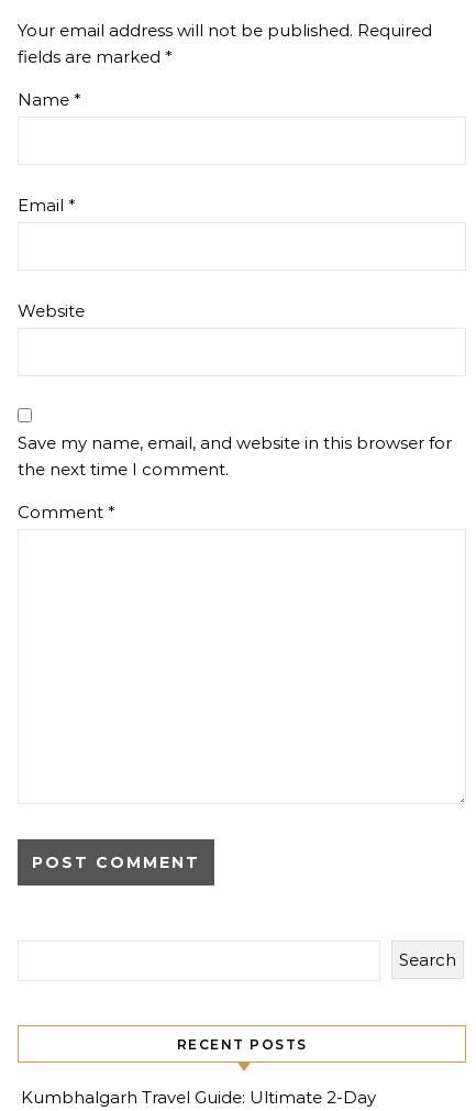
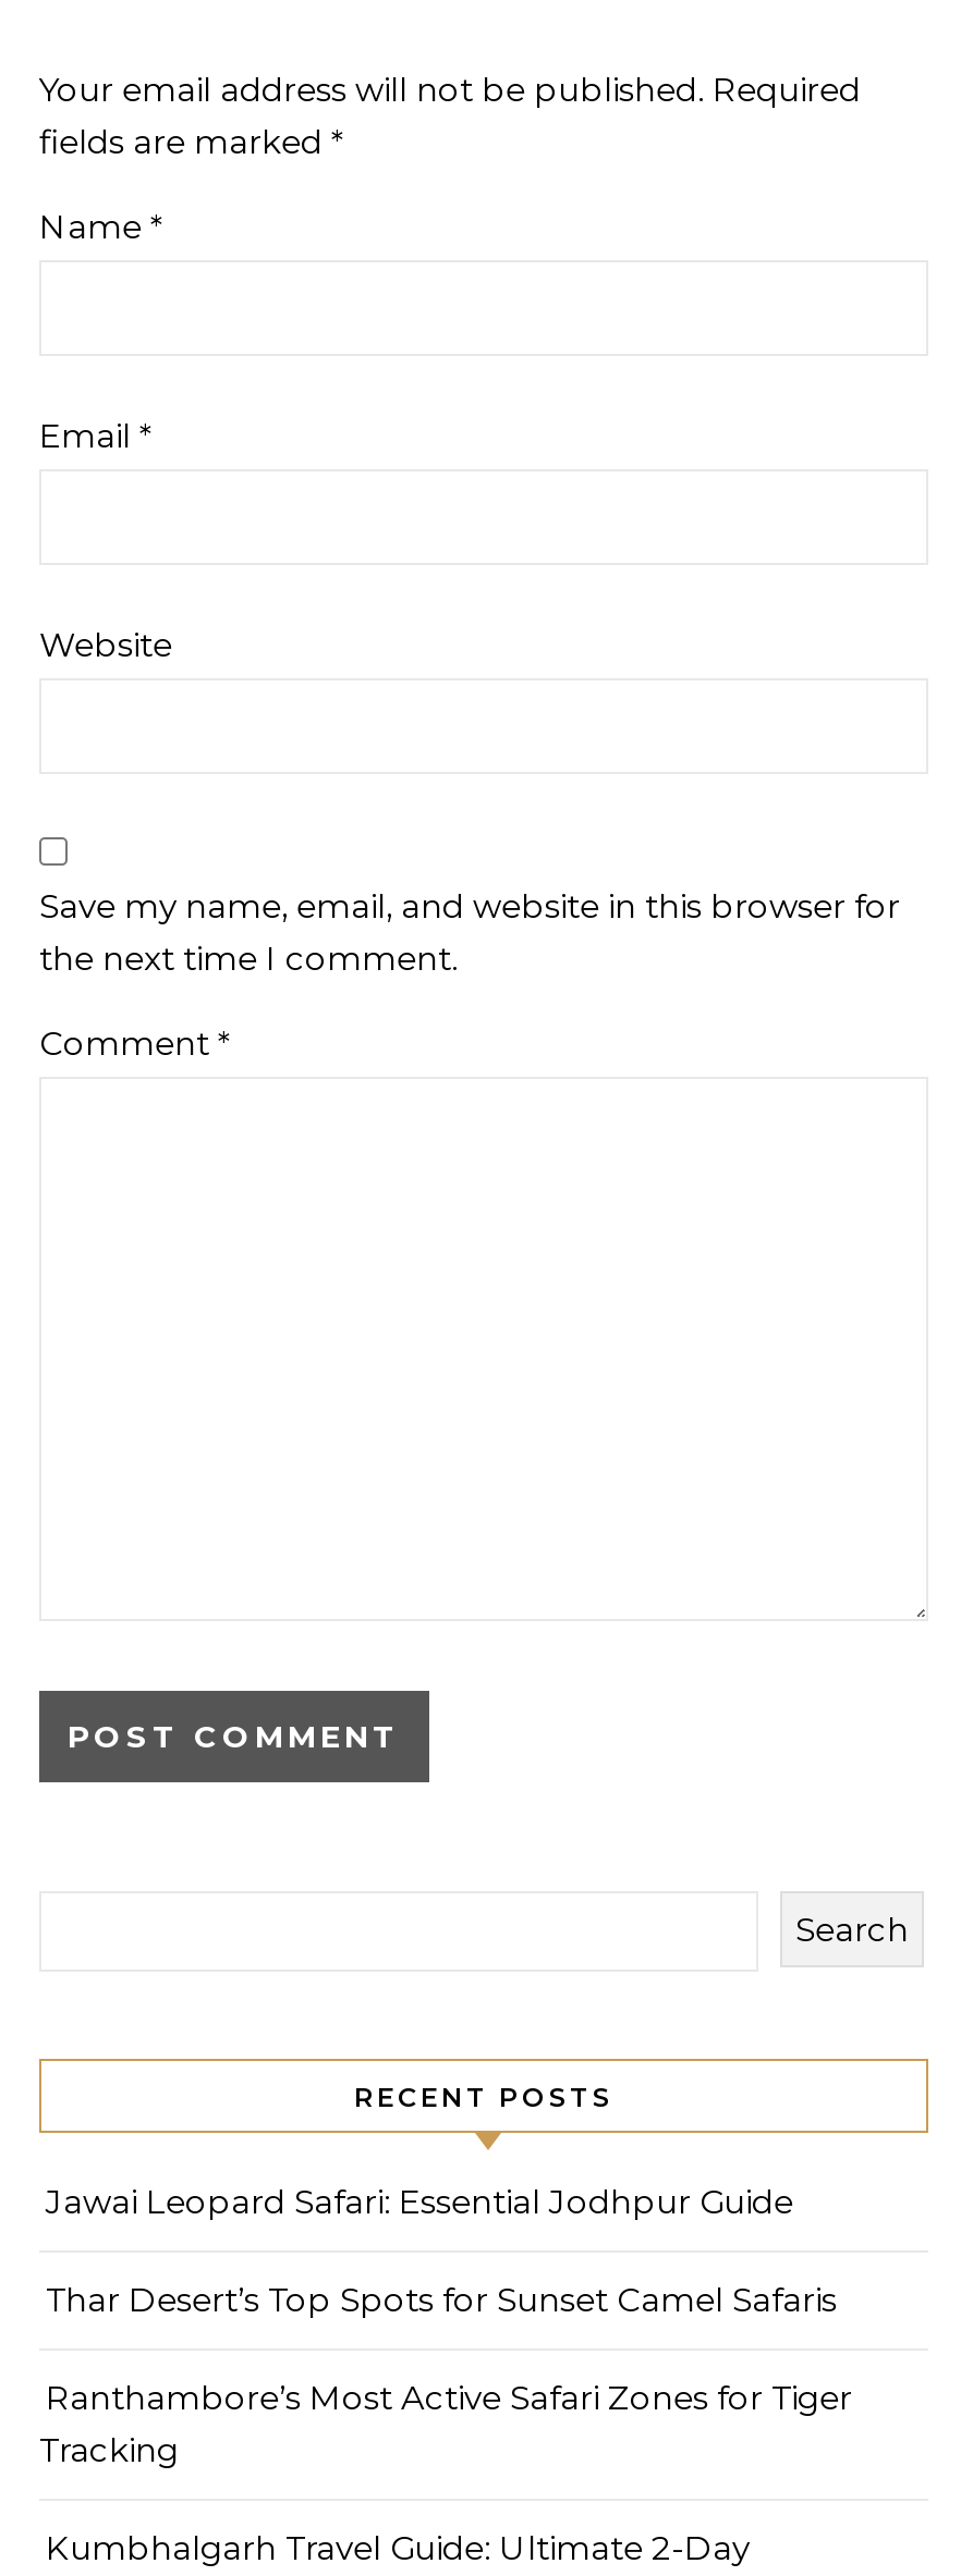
+ Jawai Leopard Safari: Essential Jodhpur Guide
+ Thar Desert’s Top Spots for Sunset Camel Safaris
+ Ranthambore’s Most Active Safari Zones for Tiger
+ Tracking
